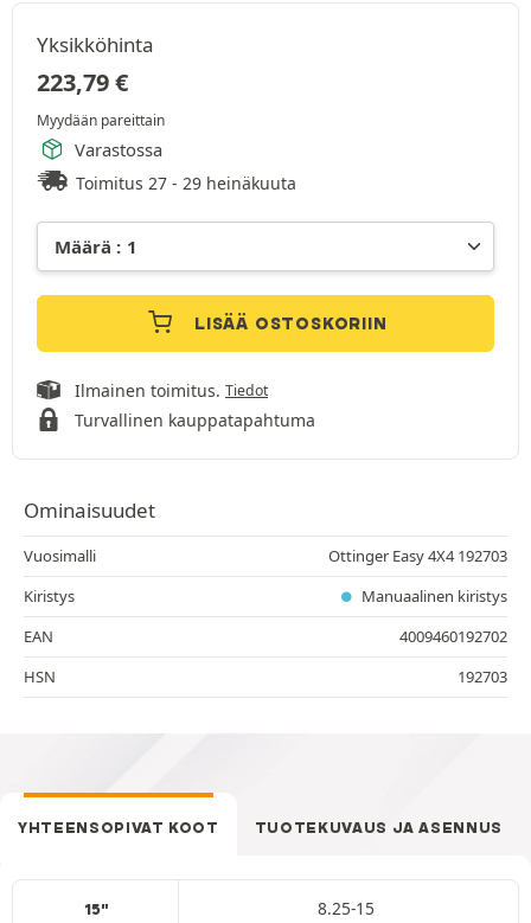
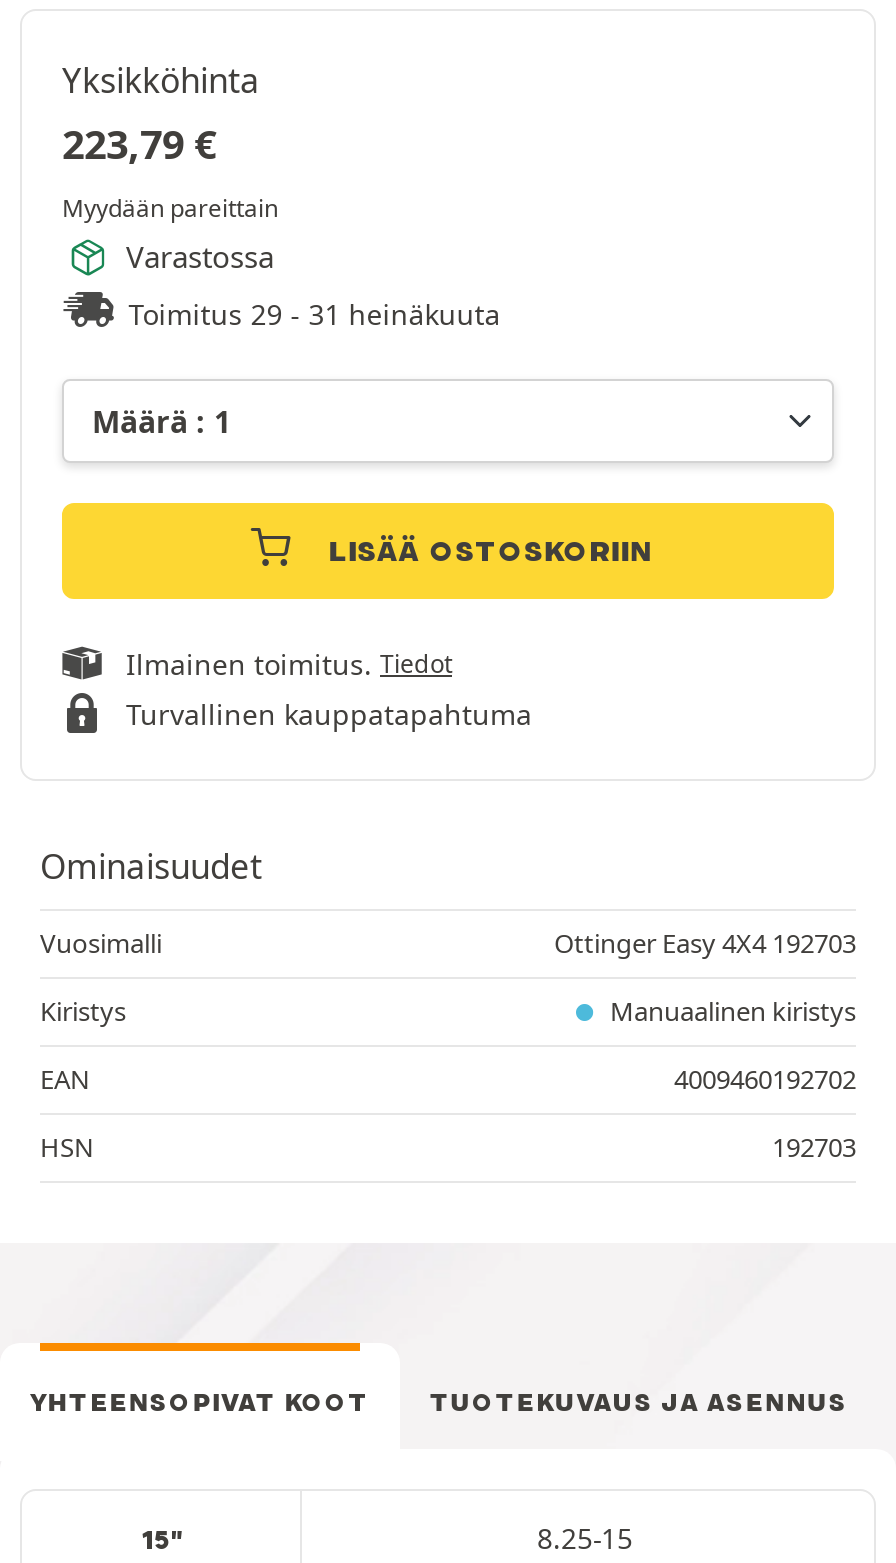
- Toimitus 27 - 29 heinäkuuta
+ Toimitus 29 - 31 heinäkuuta
